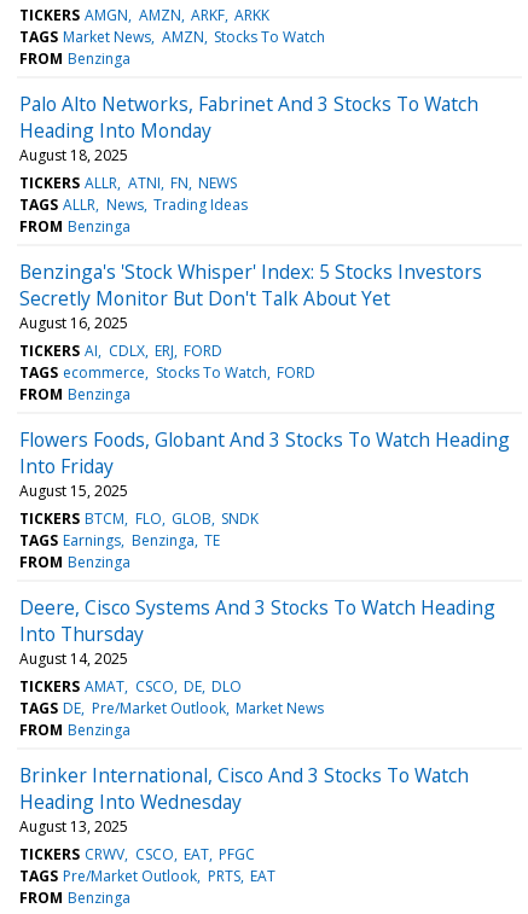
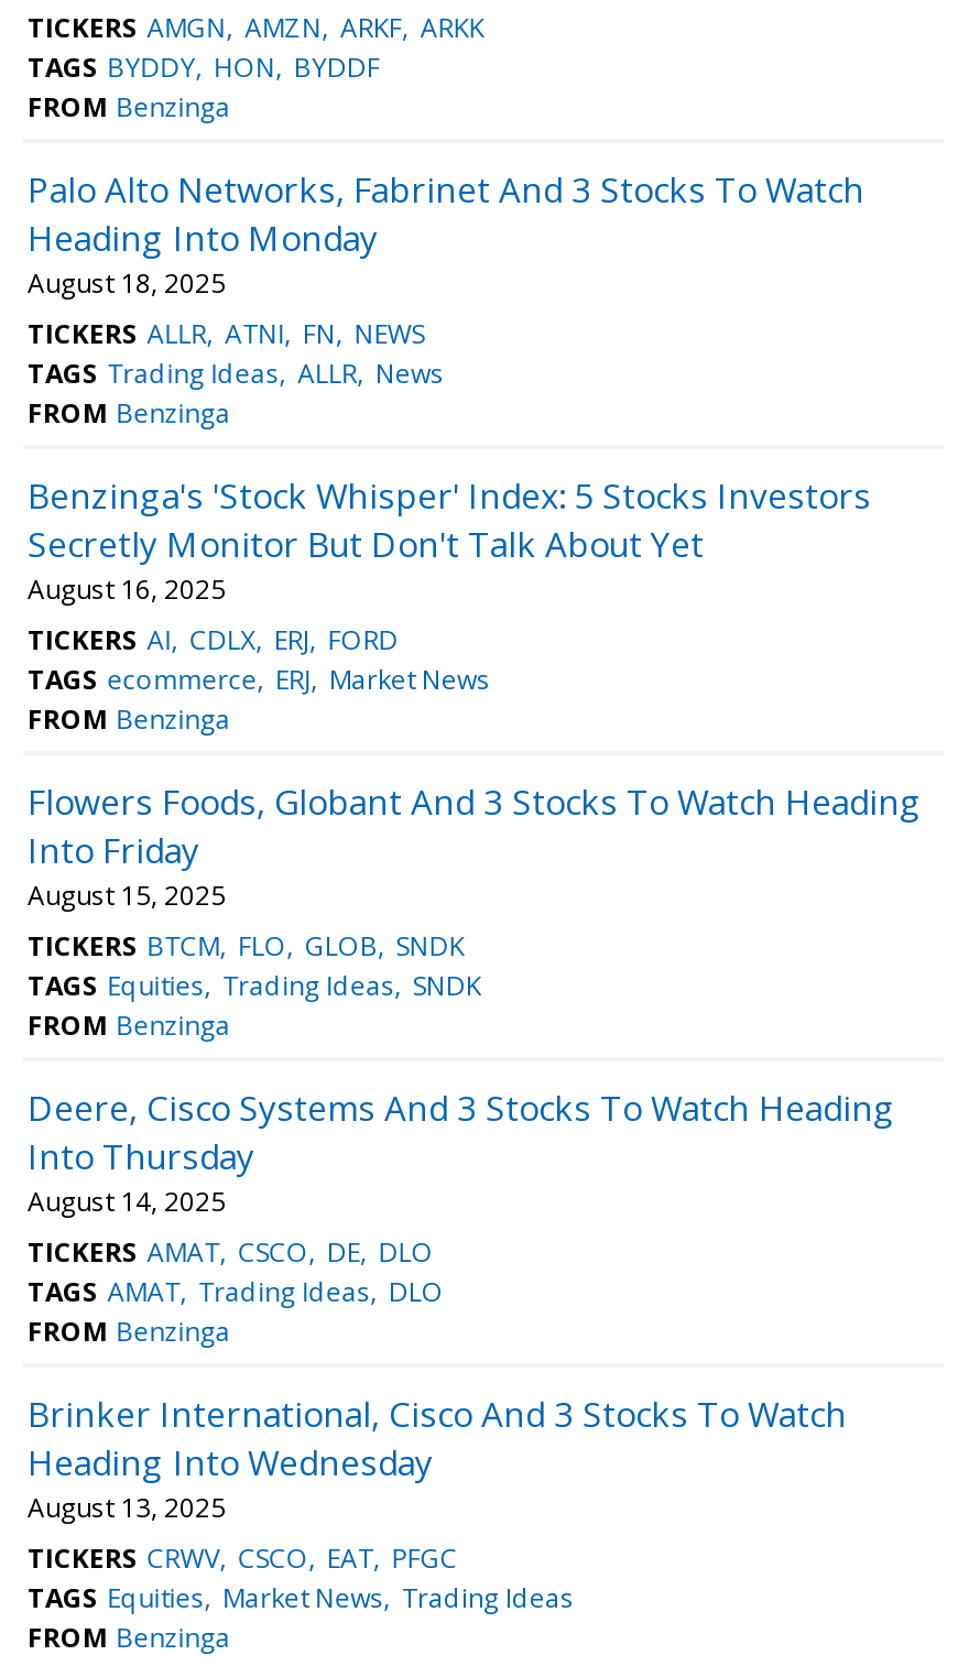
- TAGS Market News AMZN Stocks To Watch
+ TAGS BYDDY HON BYDDF

- TAGS ALLR News Trading Ideas
+ TAGS Trading Ideas ALLR News

- TAGS ecommerce Stocks To Watch FORD
+ TAGS ecommerce ERJ Market News

- TAGS Earnings Benzinga TE
+ TAGS Equities Trading Ideas SNDK

- TAGS DE Pre/Market Outlook Market News
+ TAGS AMAT Trading Ideas DLO

- TAGS Pre/Market Outlook PRTS EAT
+ TAGS Equities Market News Trading Ideas
